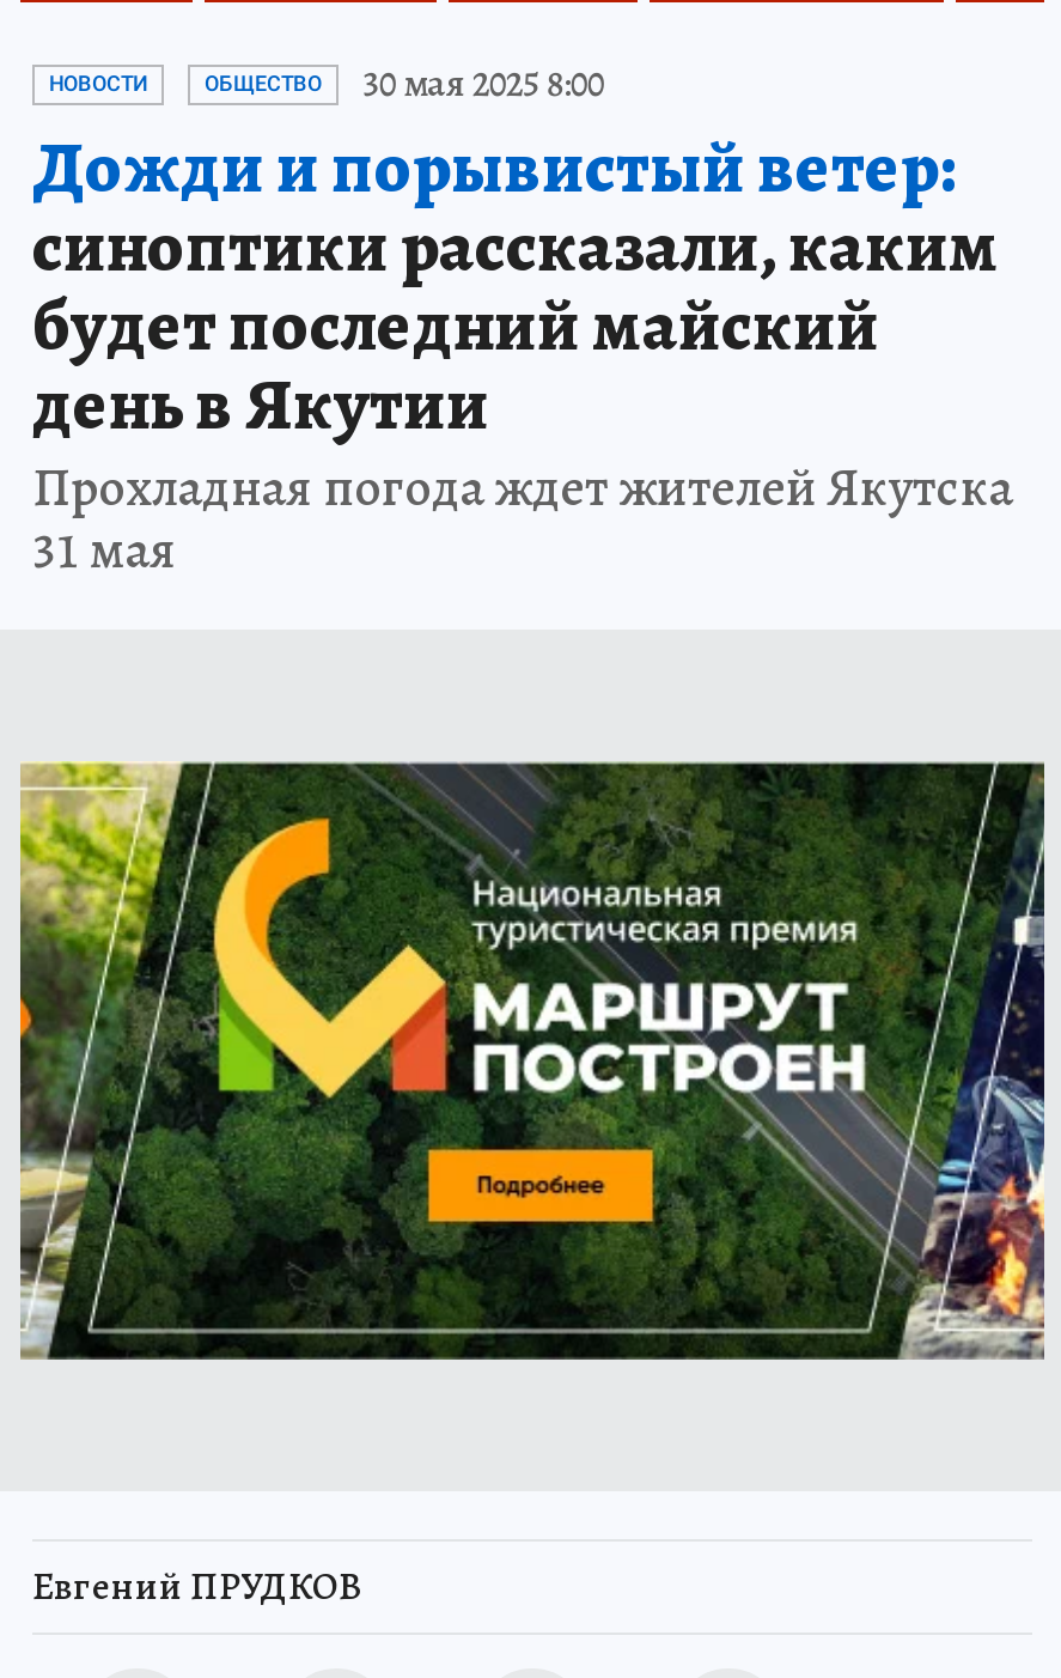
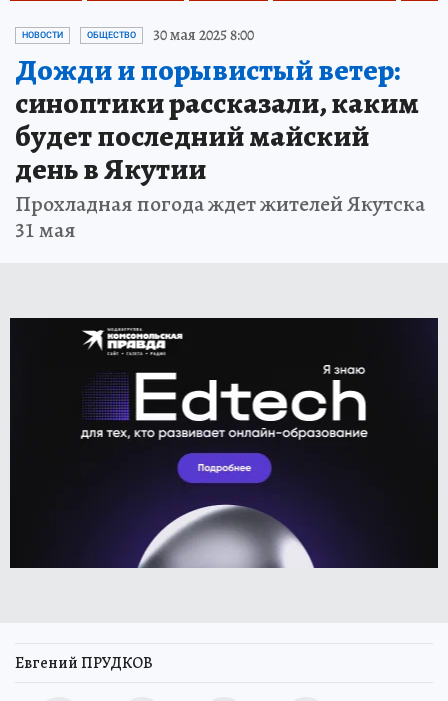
- [image]
+ [image]
